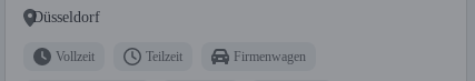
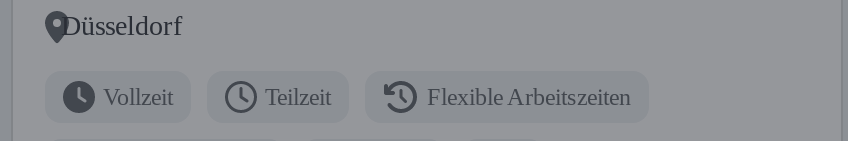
- Firmenwagen
+ Flexible Arbeitszeiten
